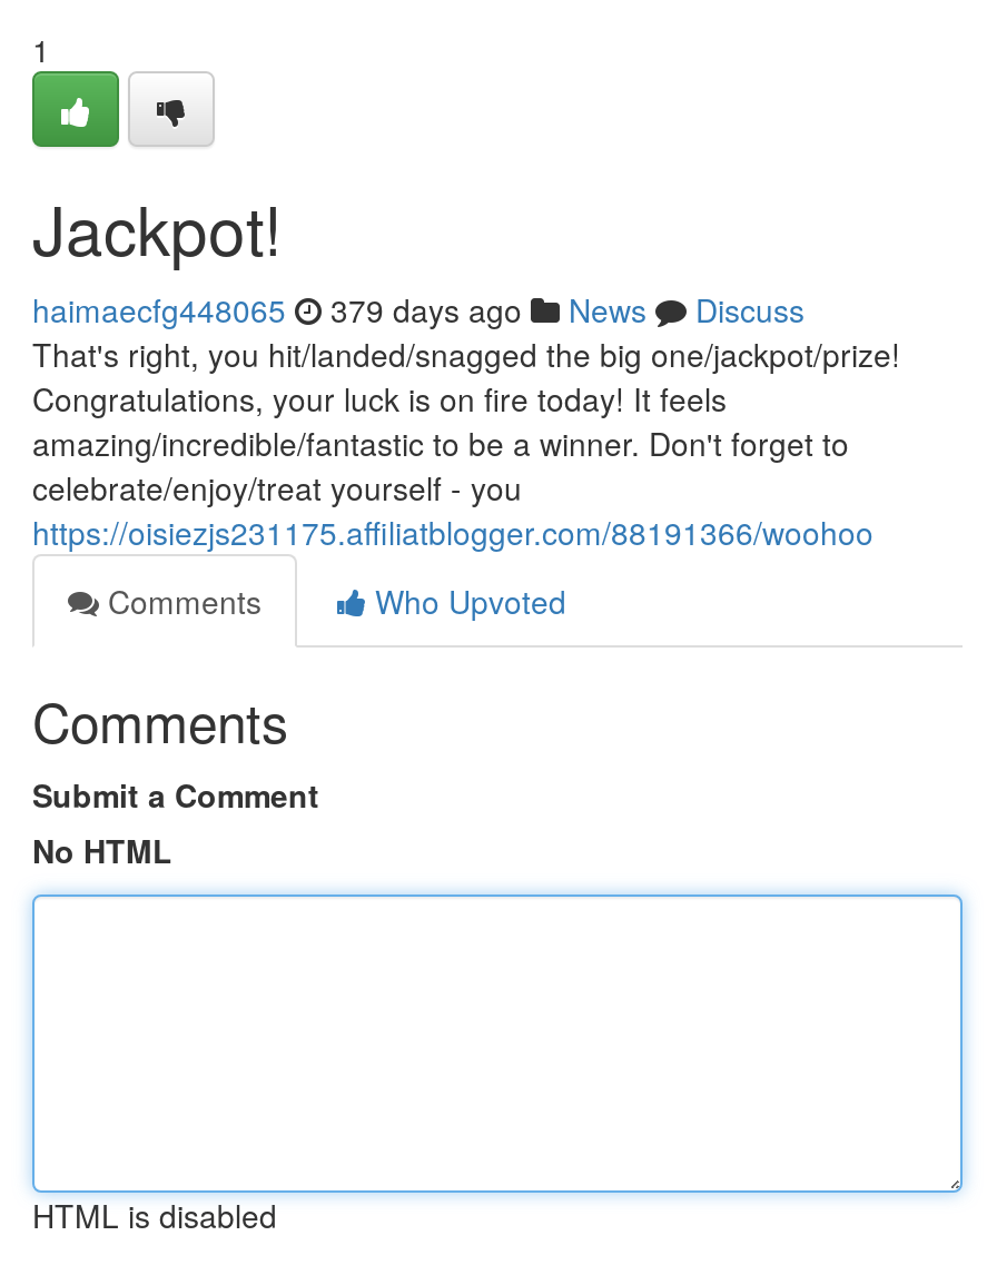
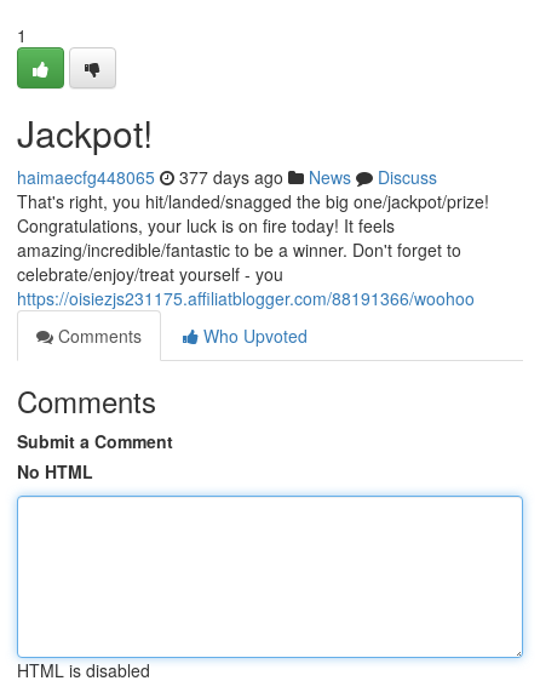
- haimaecfg448065 379 days ago News Discuss
+ haimaecfg448065 377 days ago News Discuss
